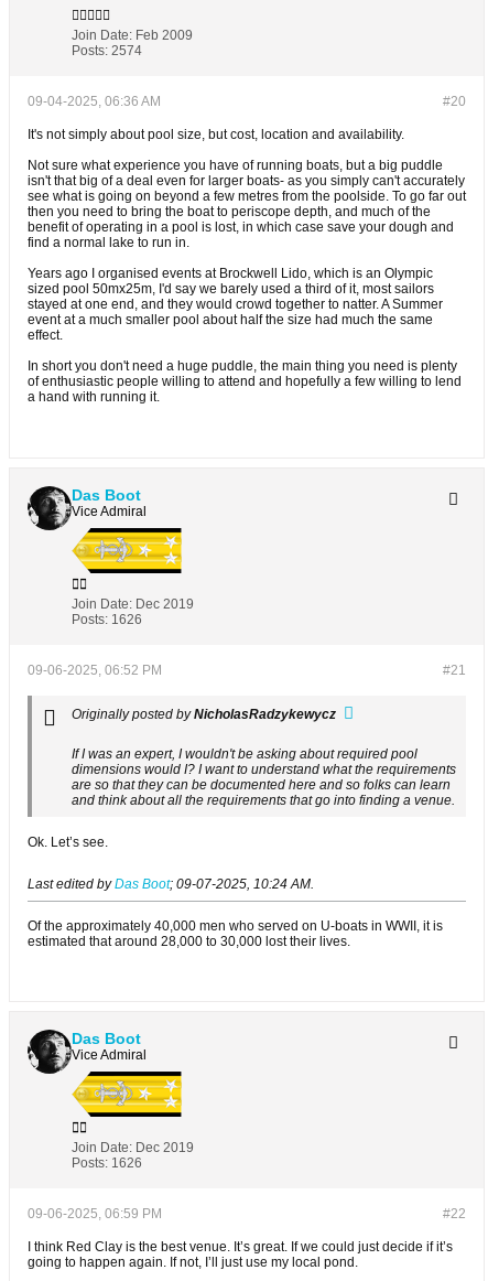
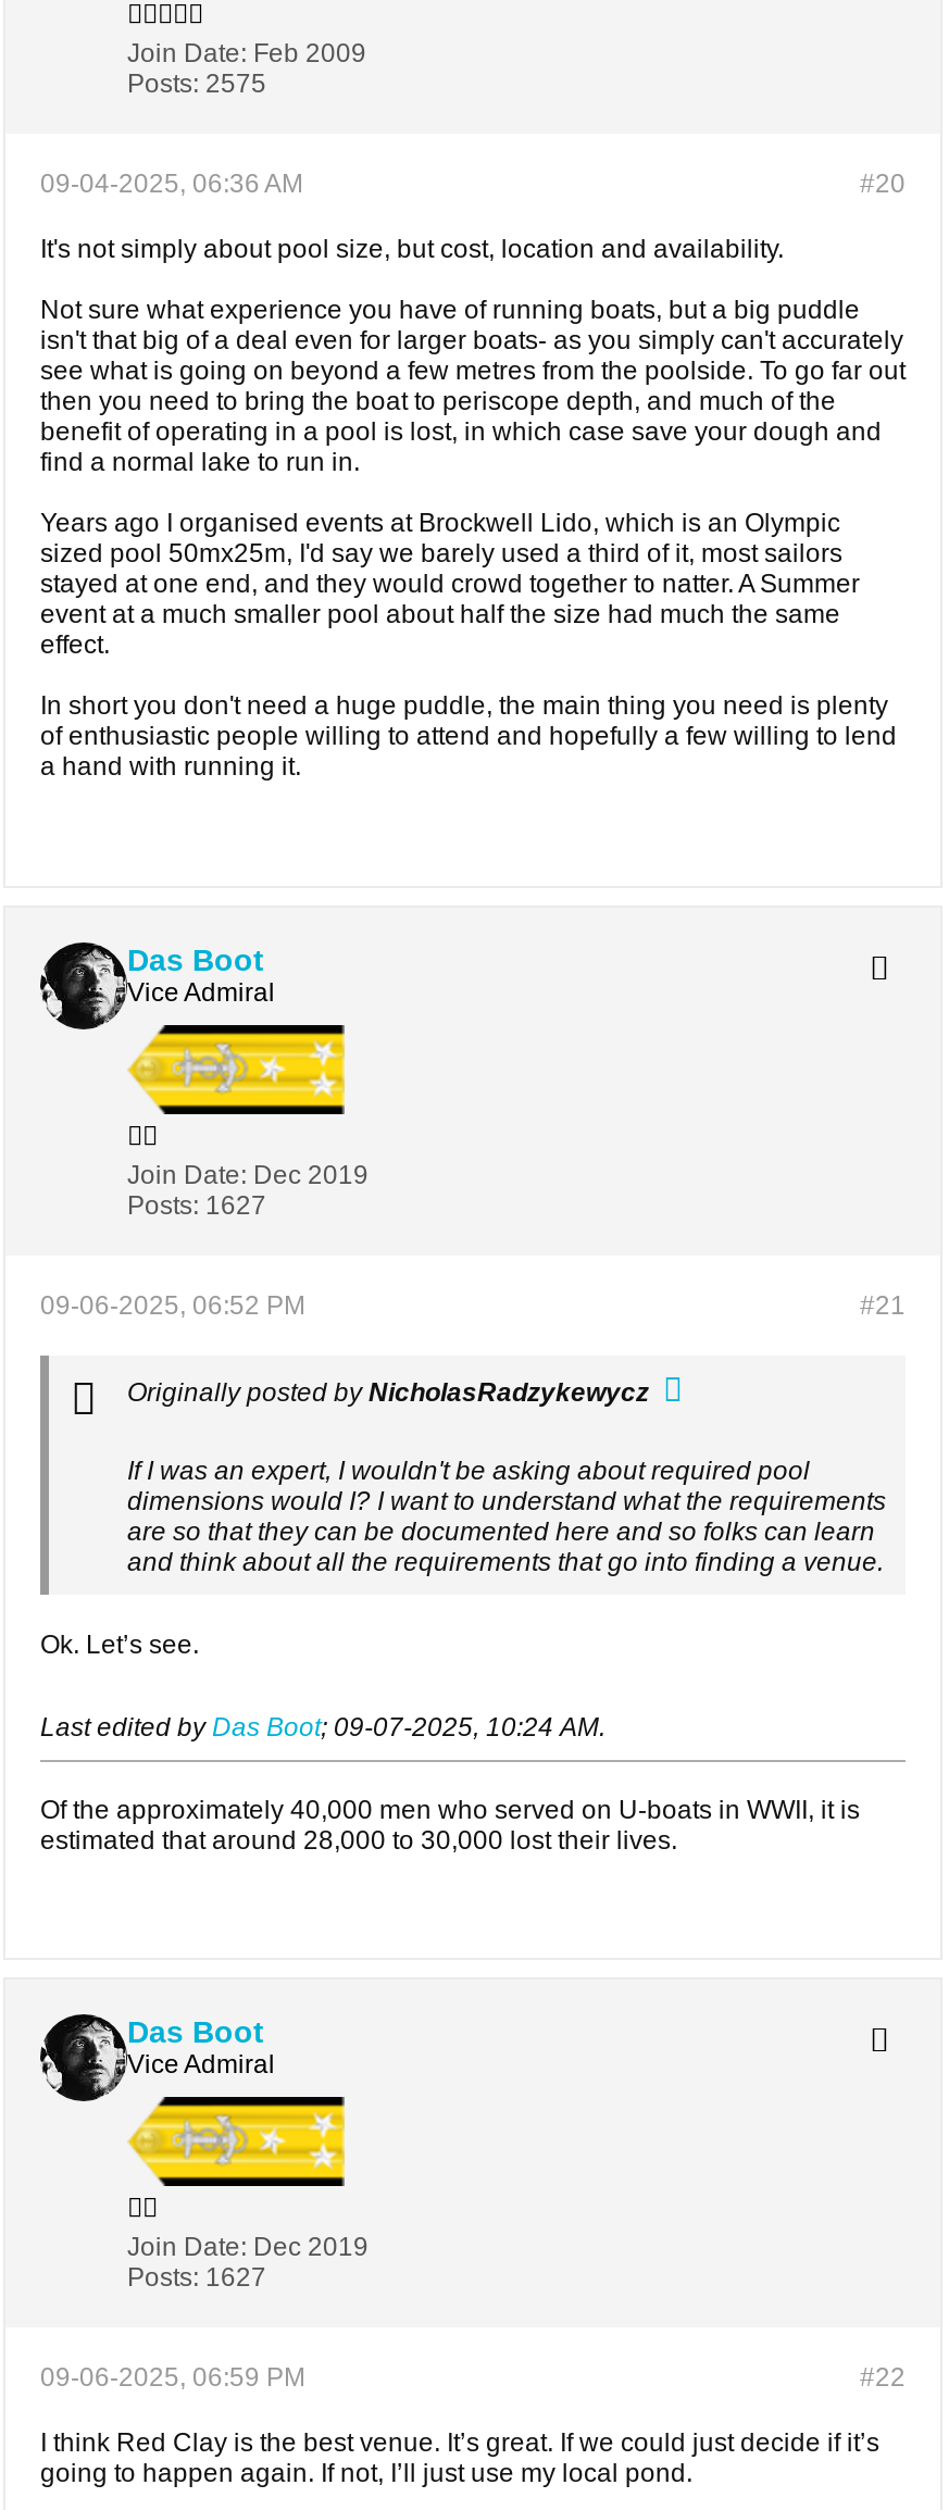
- Posts: 2574
+ Posts: 2575

- Posts: 1626
+ Posts: 1627

- Posts: 1626
+ Posts: 1627
